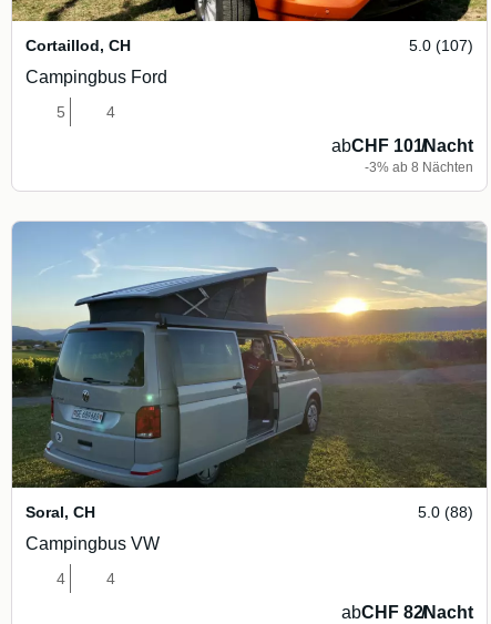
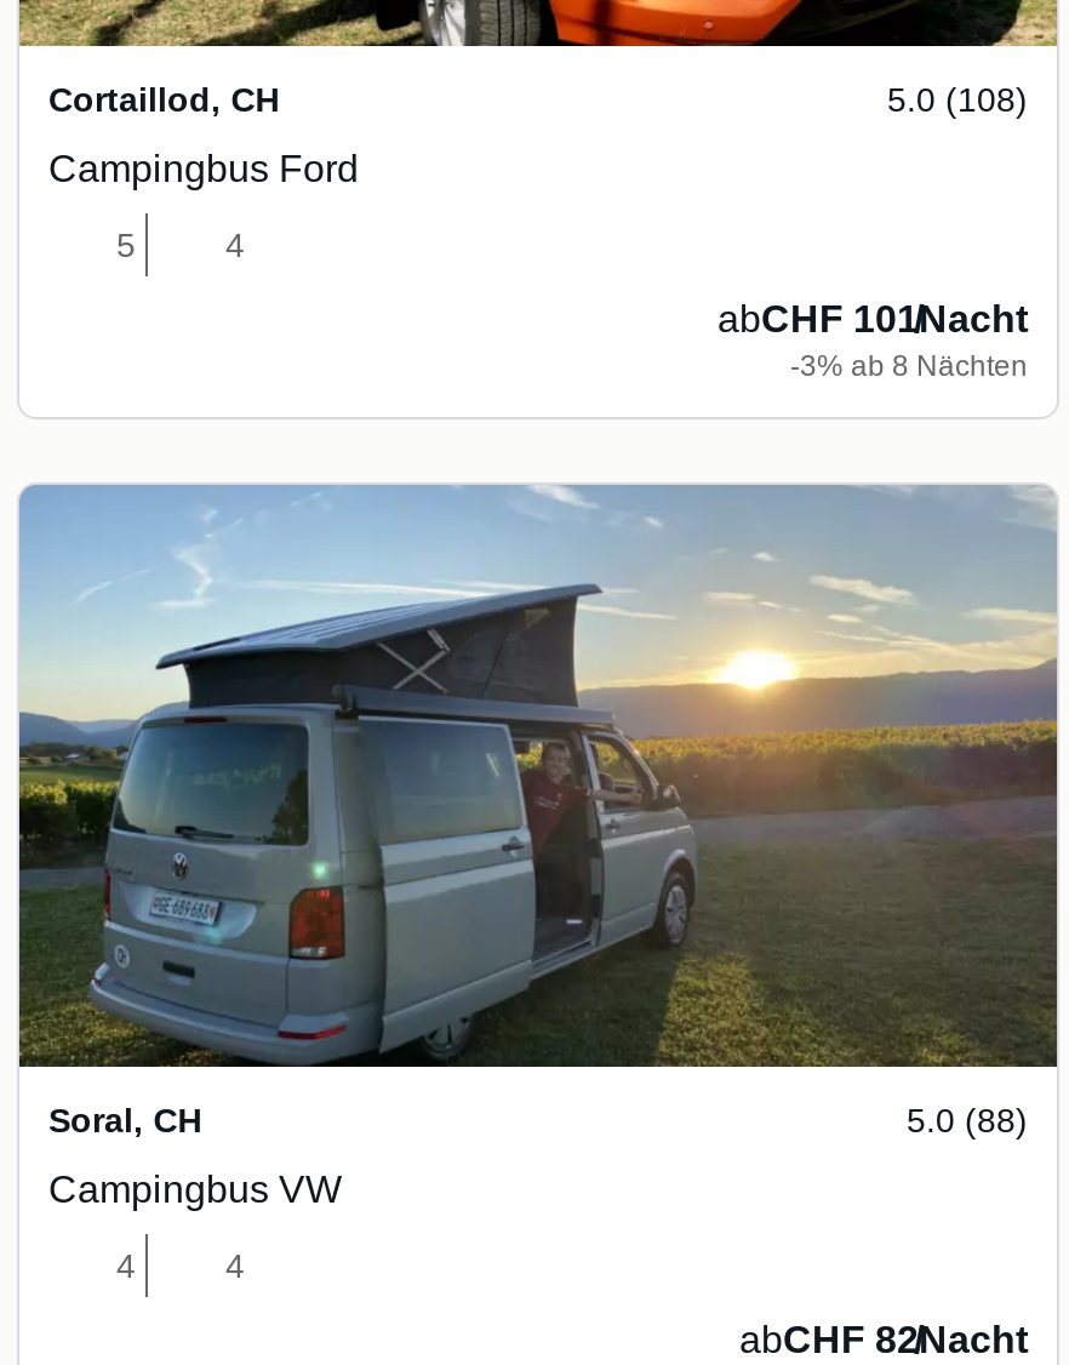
- 5.0 (107)
+ 5.0 (108)
